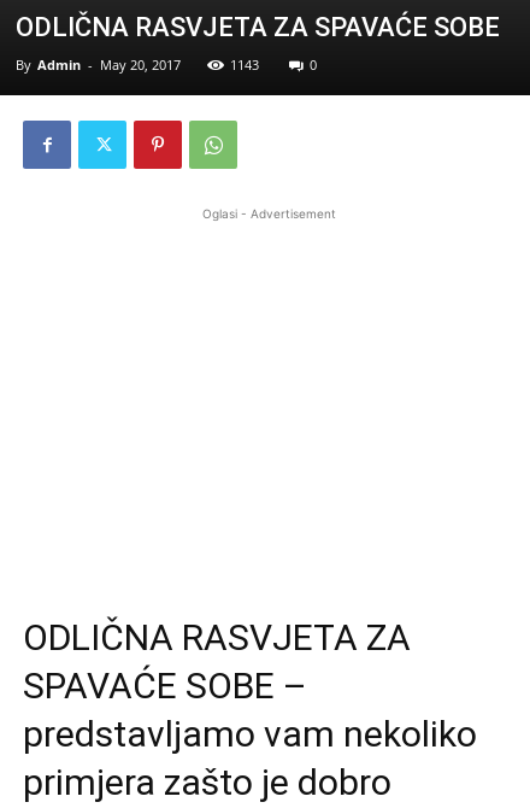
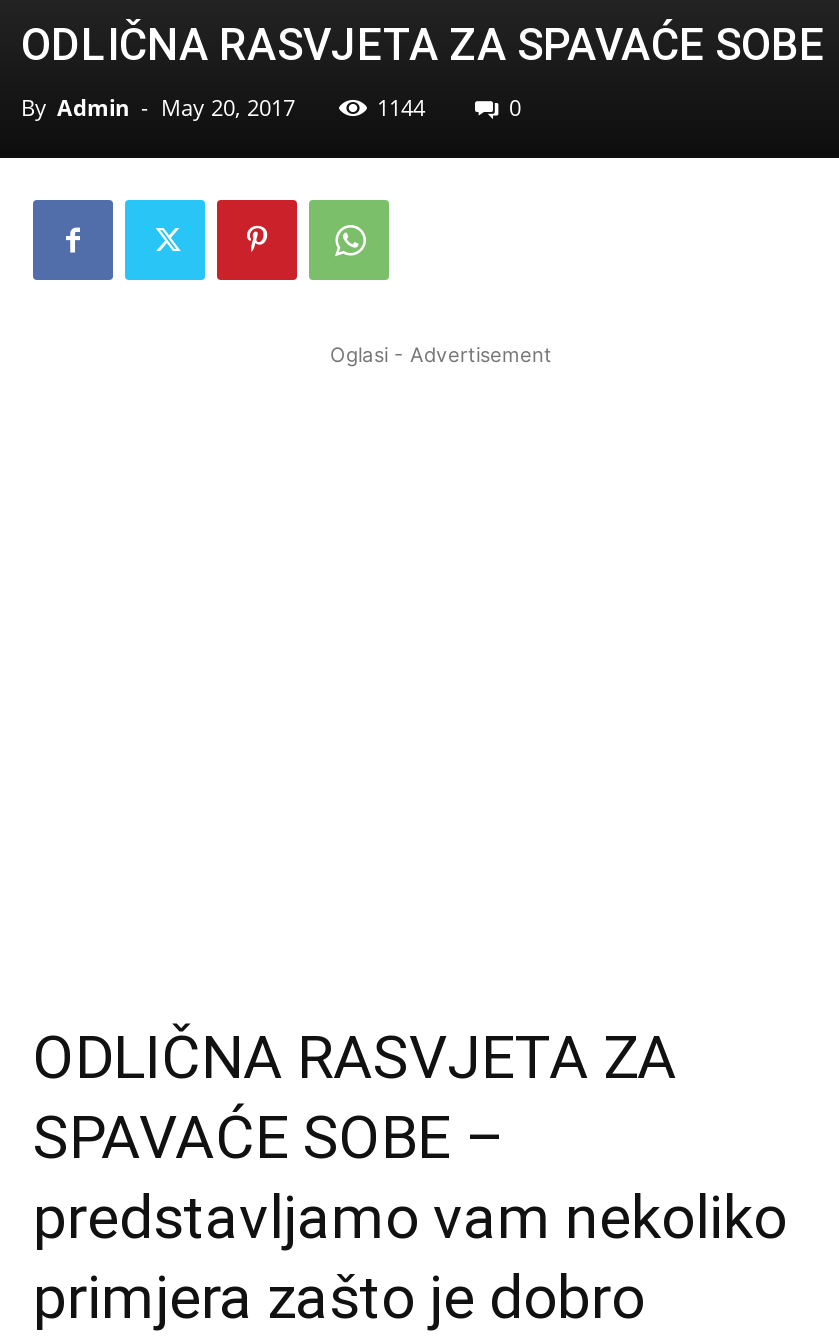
- 1143
+ 1144
